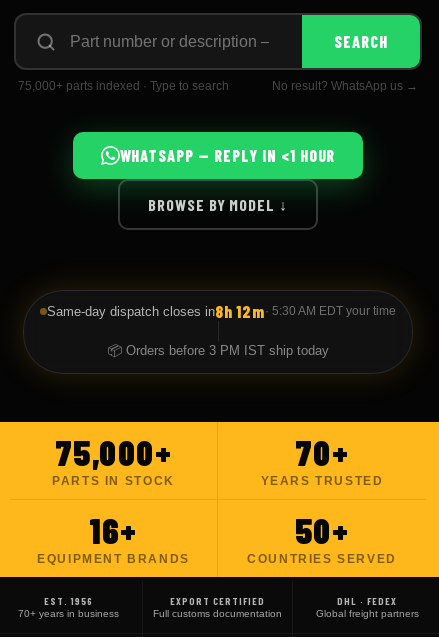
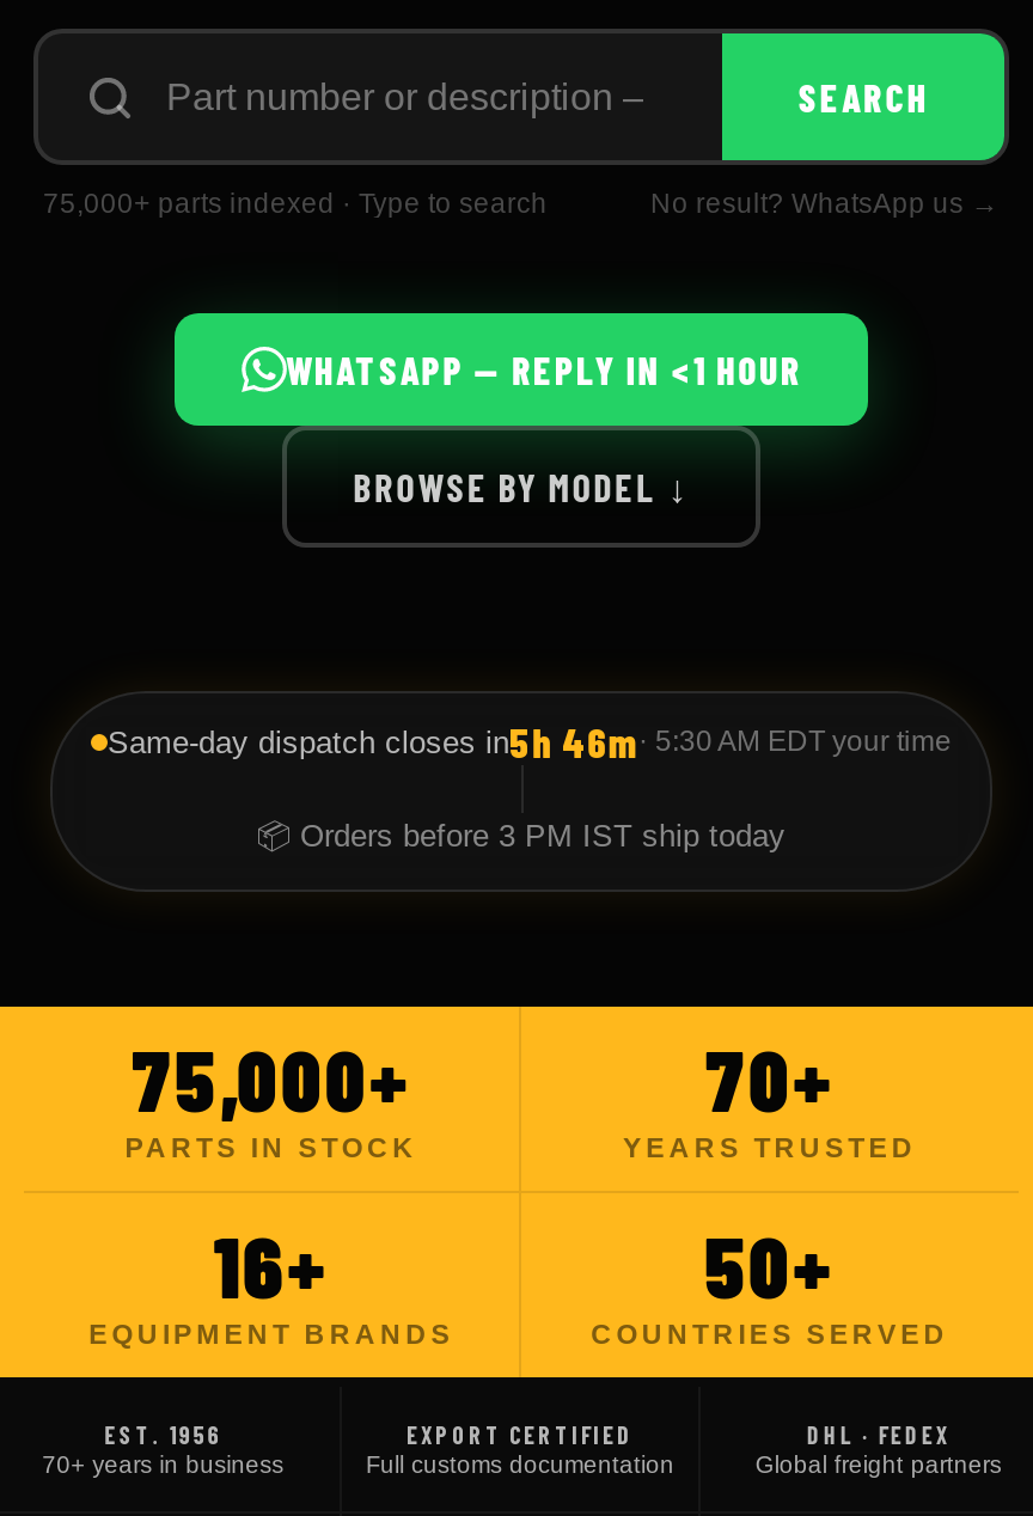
- Same-day dispatch closes in8h 12m · 5:30 AM EDTyour time
+ Same-day dispatch closes in5h 46m · 5:30 AM EDTyour time
